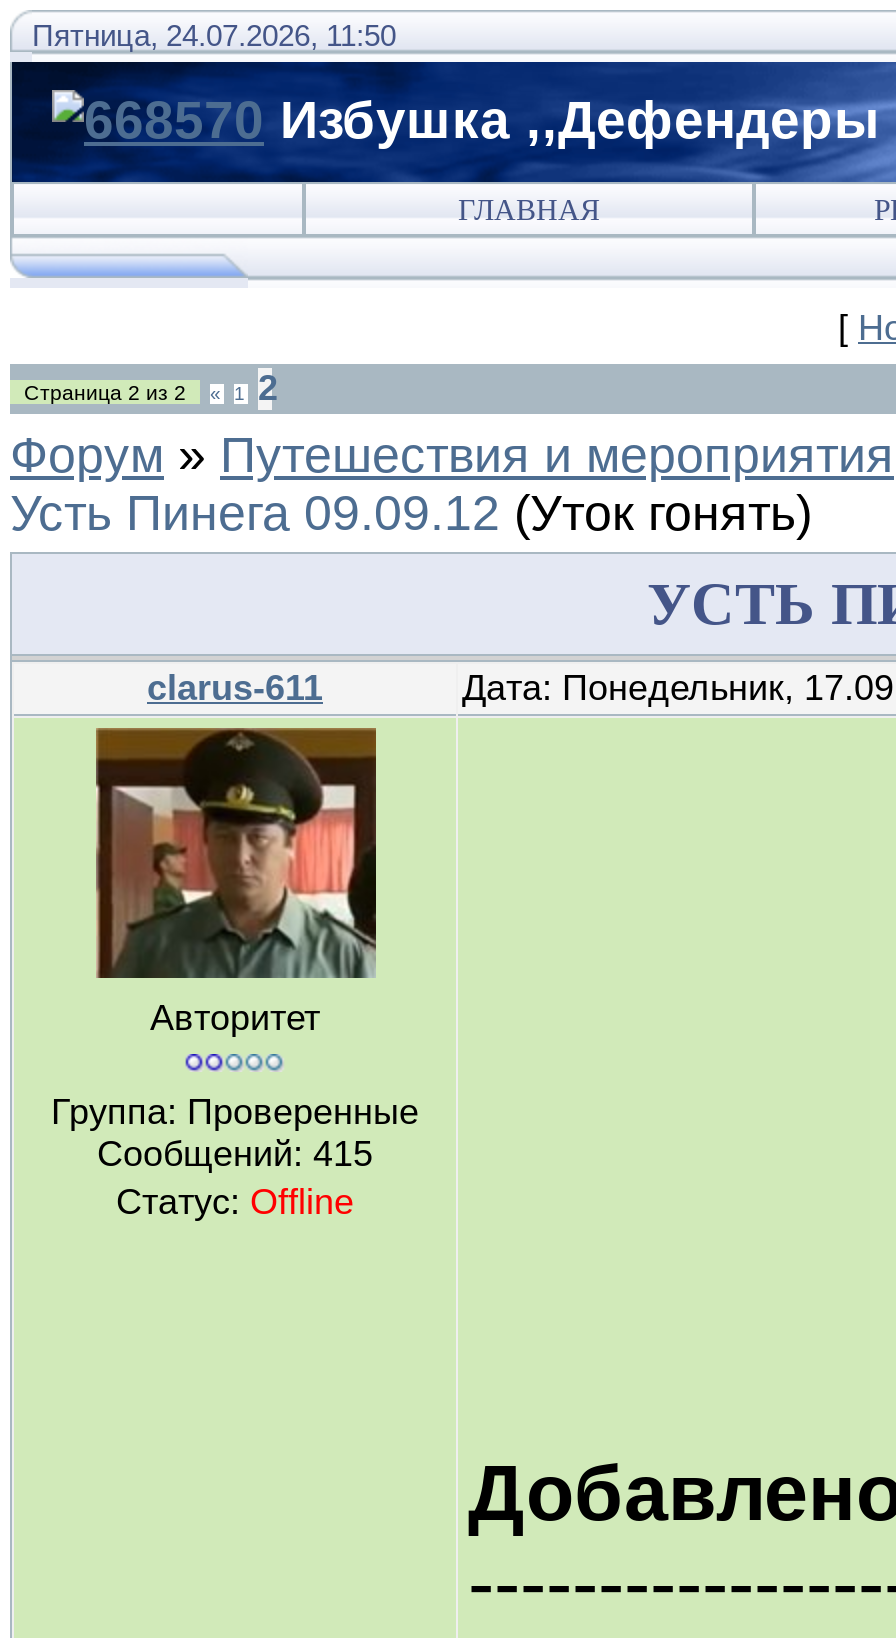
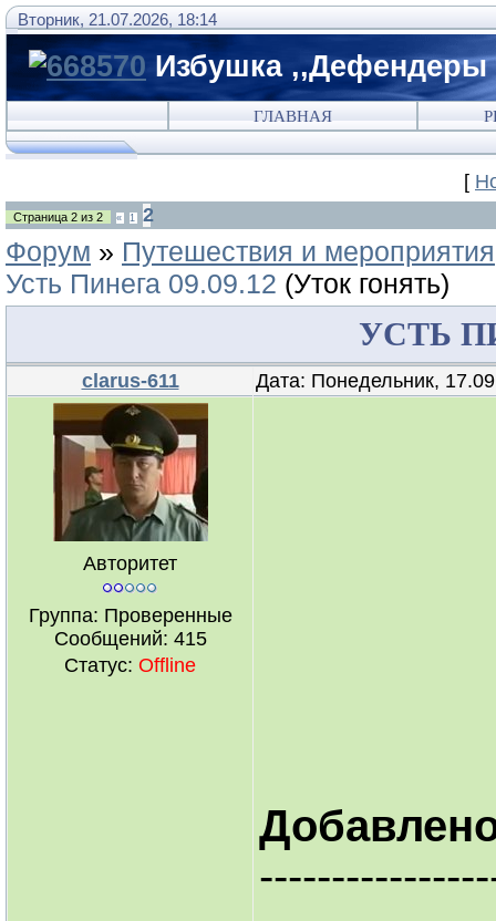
- Пятница, 24.07.2026, 11:50
+ Вторник, 21.07.2026, 18:14
